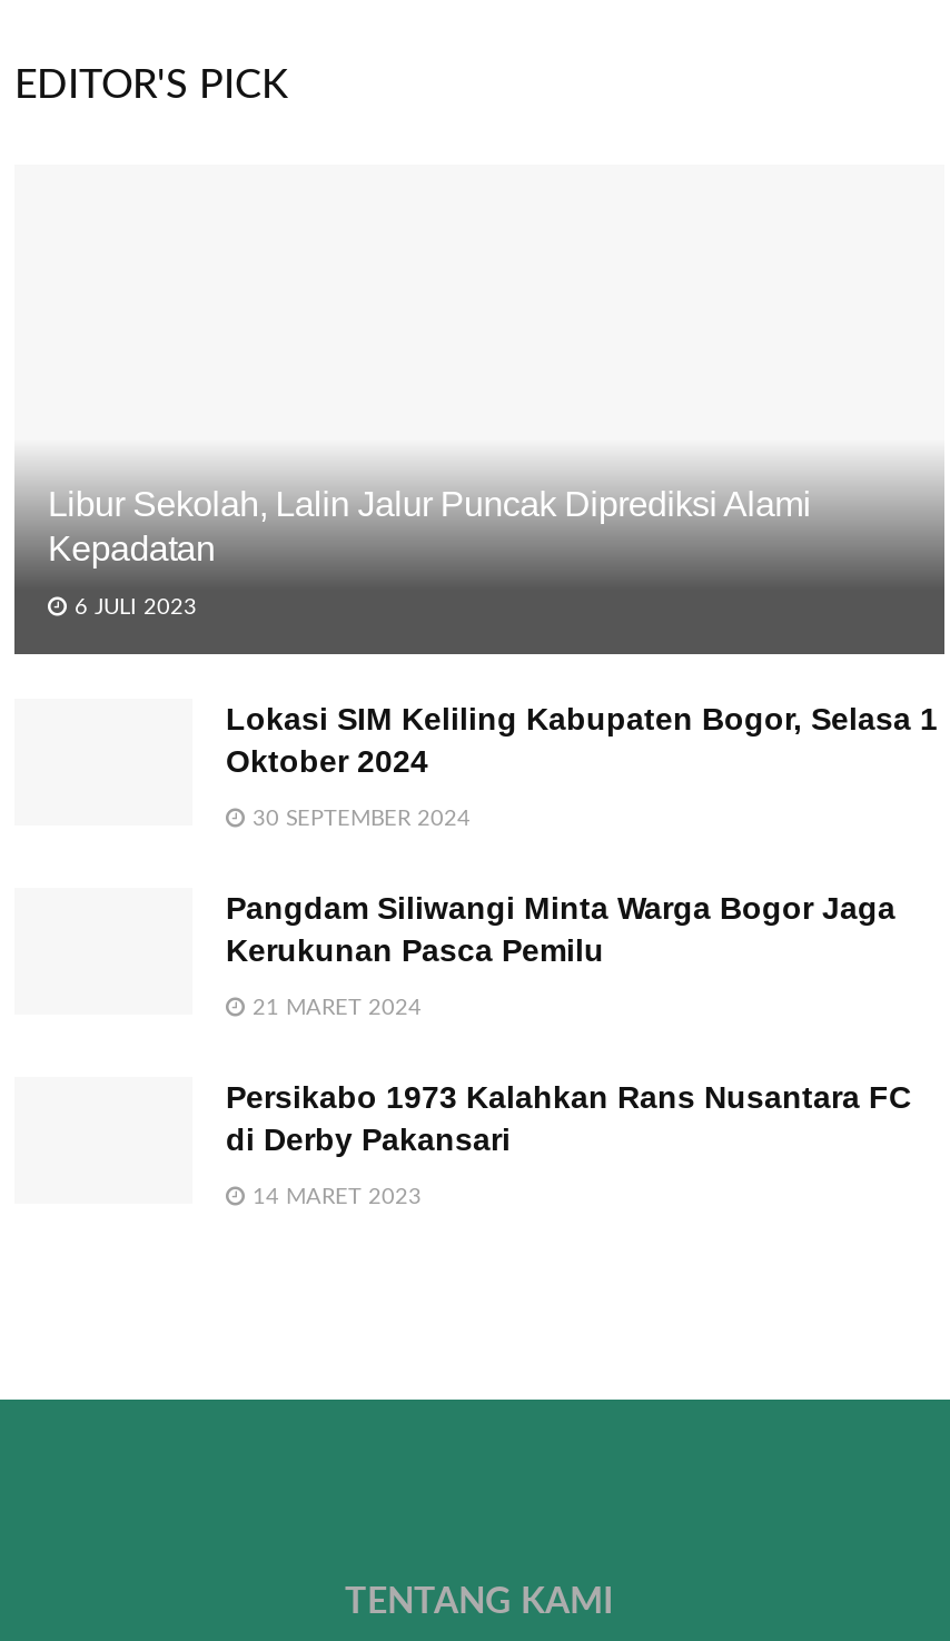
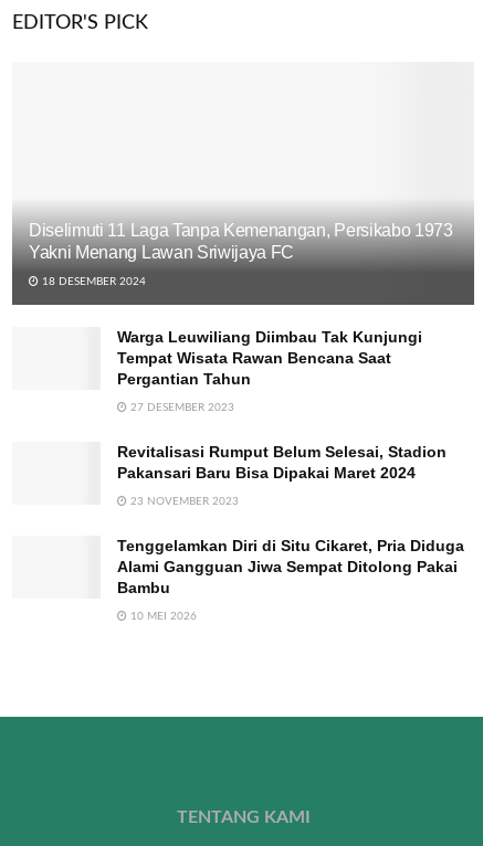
- Libur Sekolah, Lalin Jalur Puncak Diprediksi Alami
- Kepadatan
+ Diselimuti 11 Laga Tanpa Kemenangan, Persikabo 1973
+ Yakni Menang Lawan Sriwijaya FC

- 6 JULI 2023
+ 18 DESEMBER 2024

- Lokasi SIM Keliling Kabupaten Bogor, Selasa 1
- Oktober 2024
+ Warga Leuwiliang Diimbau Tak Kunjungi
+ Tempat Wisata Rawan Bencana Saat
+ Pergantian Tahun

- 30 SEPTEMBER 2024
+ 27 DESEMBER 2023

- Pangdam Siliwangi Minta Warga Bogor Jaga
- Kerukunan Pasca Pemilu
+ Revitalisasi Rumput Belum Selesai, Stadion
+ Pakansari Baru Bisa Dipakai Maret 2024

- 21 MARET 2024
+ 23 NOVEMBER 2023

- Persikabo 1973 Kalahkan Rans Nusantara FC
- di Derby Pakansari
+ Tenggelamkan Diri di Situ Cikaret, Pria Diduga
+ Alami Gangguan Jiwa Sempat Ditolong Pakai
+ Bambu

- 14 MARET 2023
+ 10 MEI 2026
